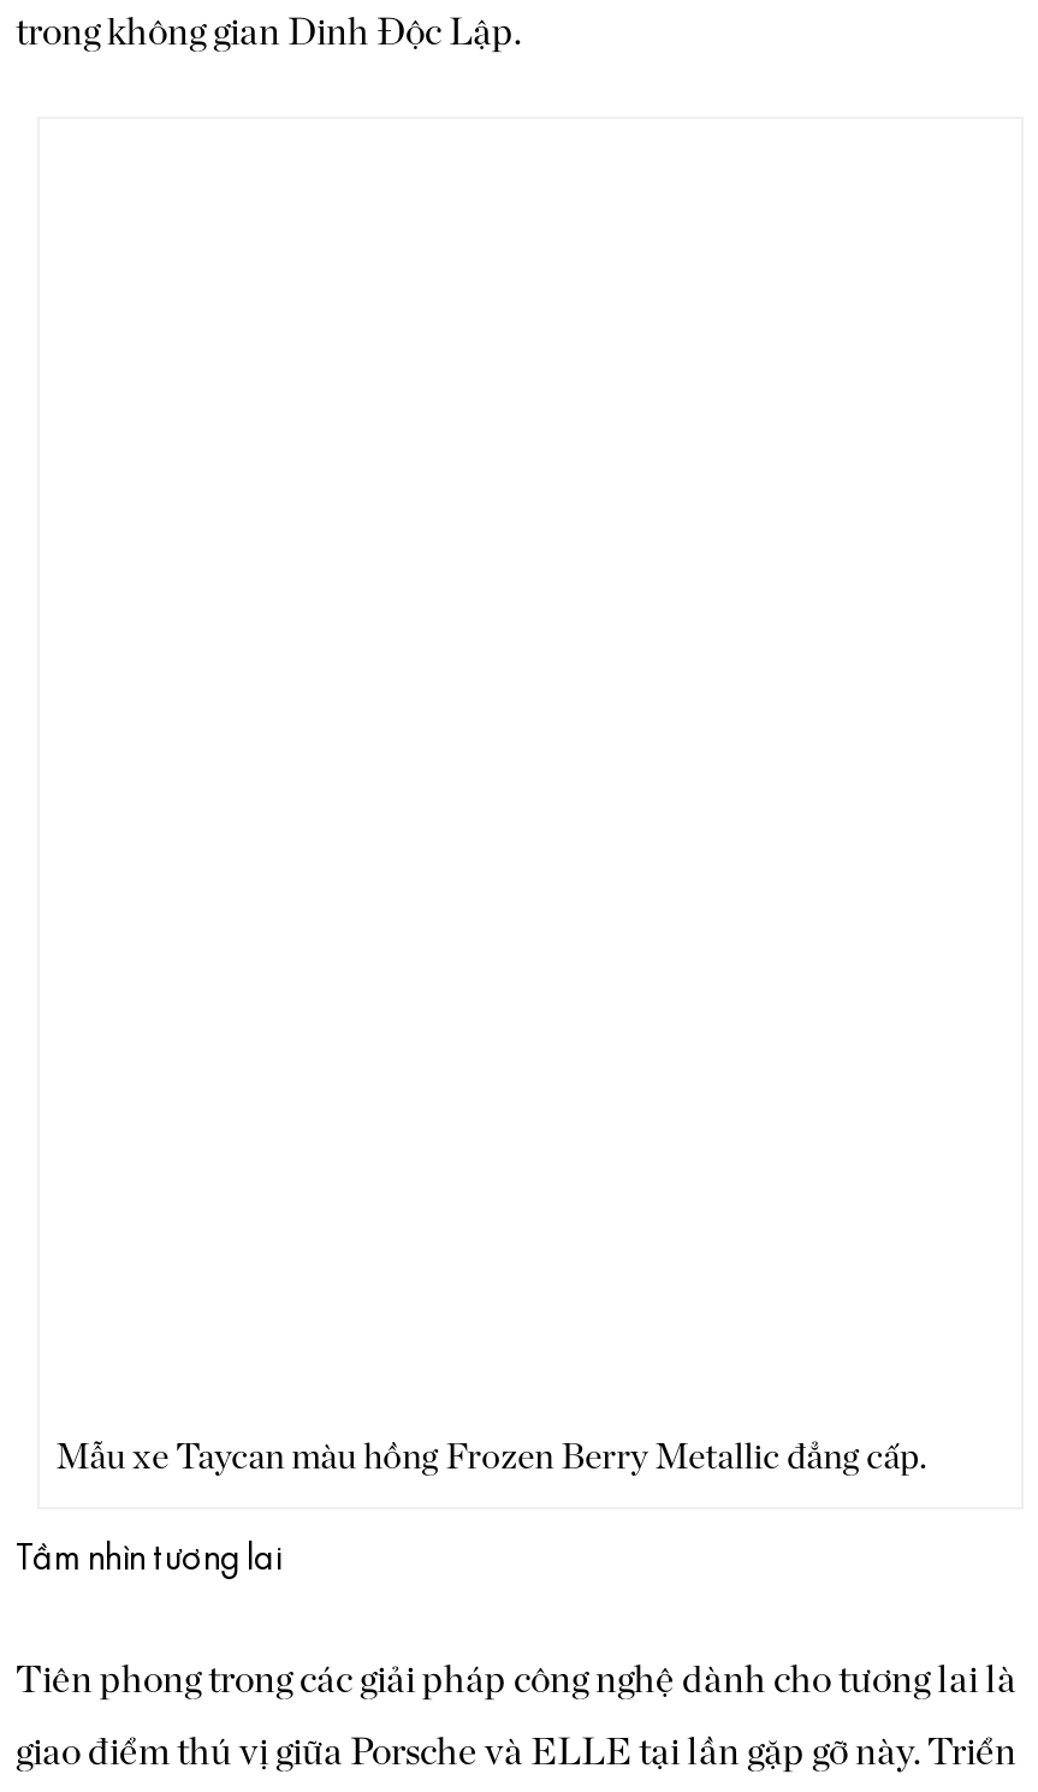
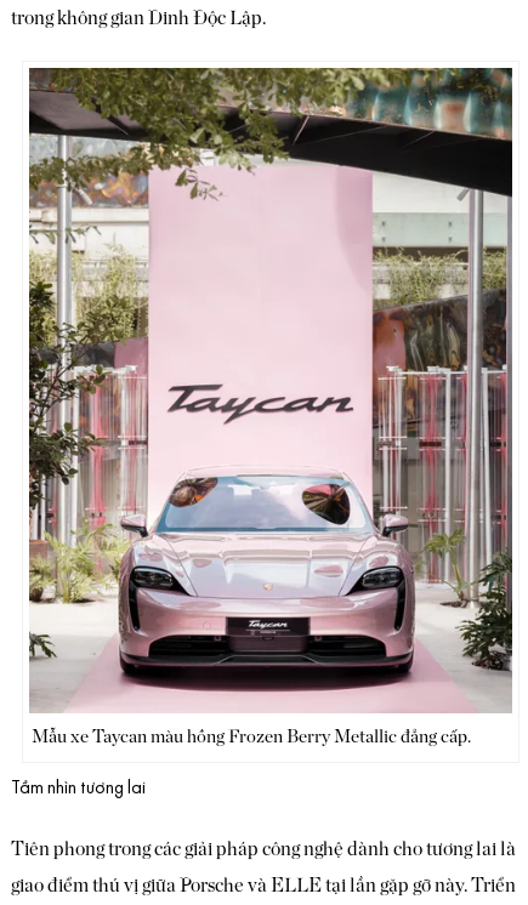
+ [image]
